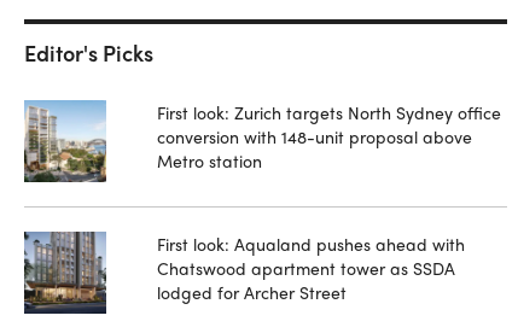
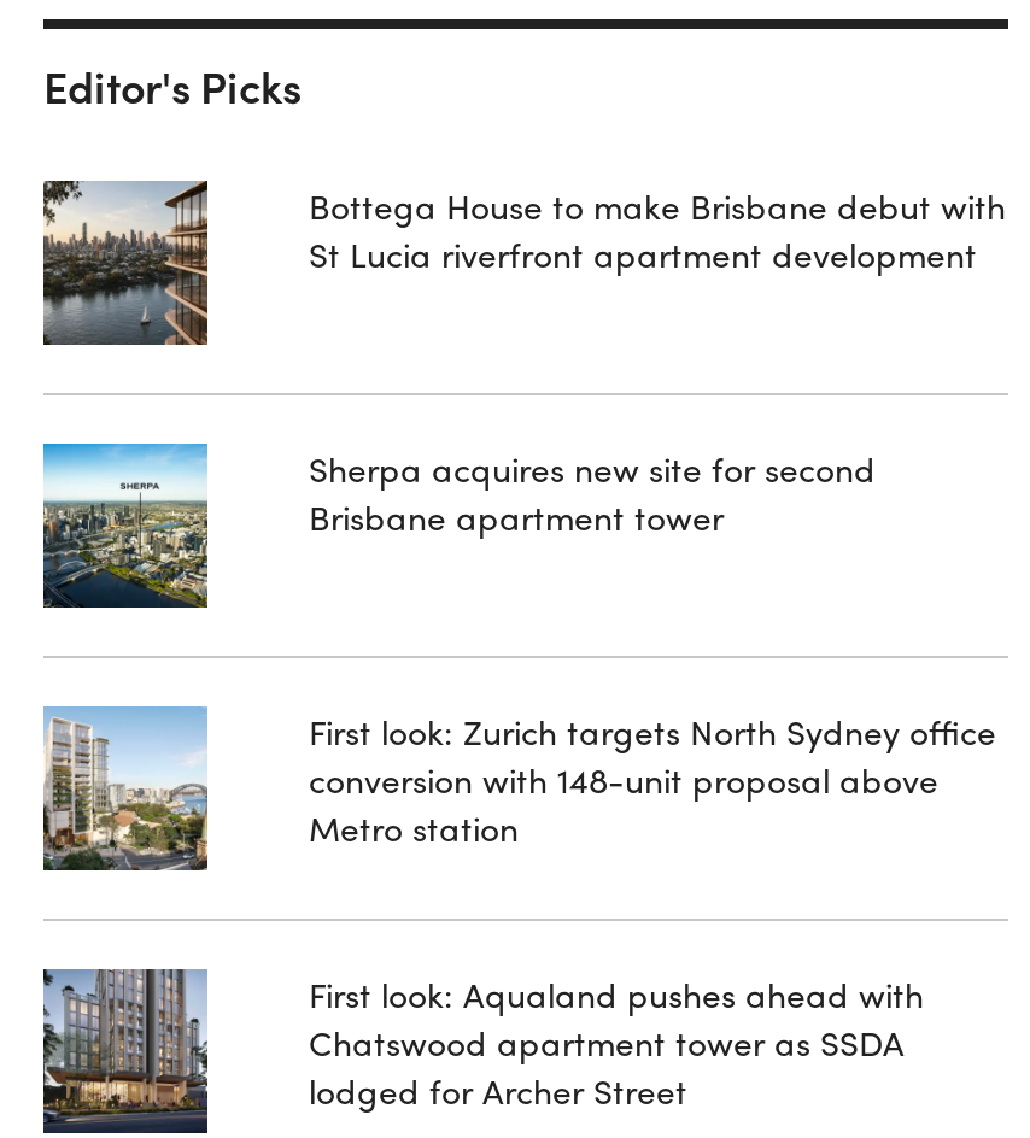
+ [image]

+ [image]

+ Bottega House to make Brisbane debut with
+ St Lucia riverfront apartment development

+ Sherpa acquires new site for second
+ Brisbane apartment tower
